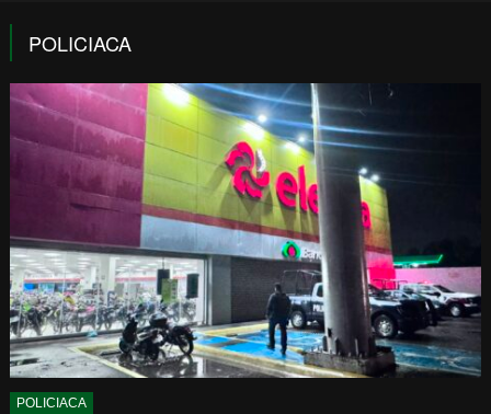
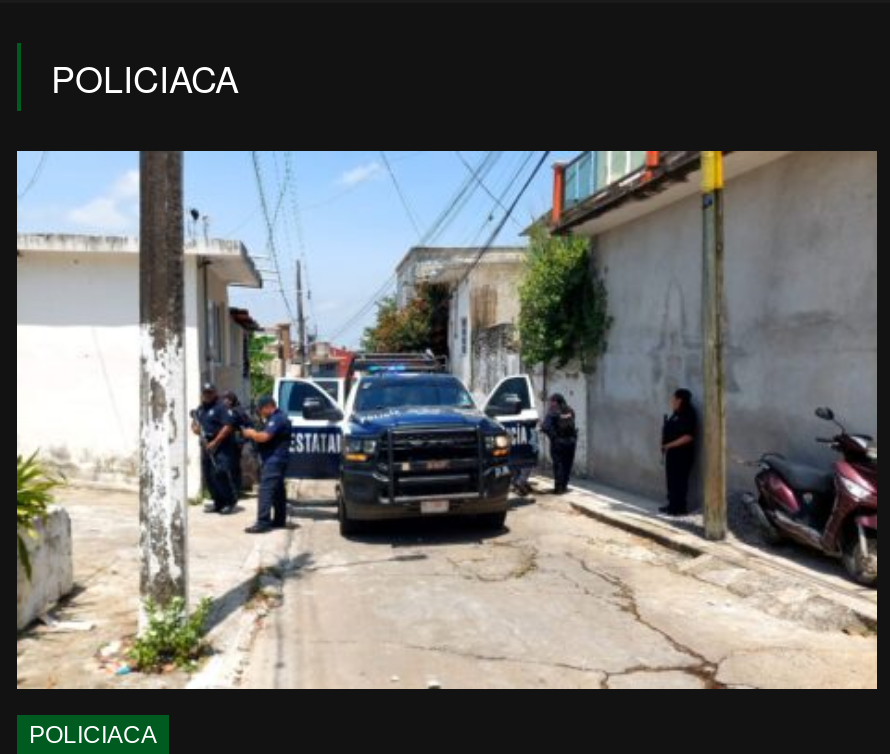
- [image]
+ [image]
